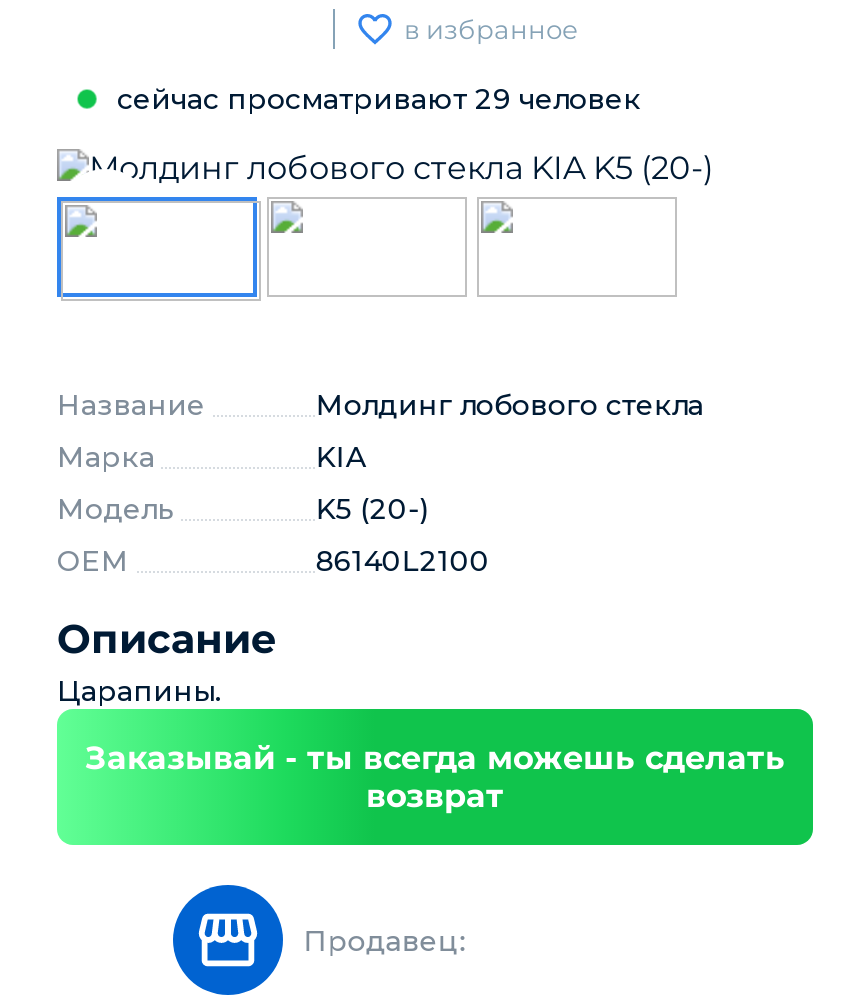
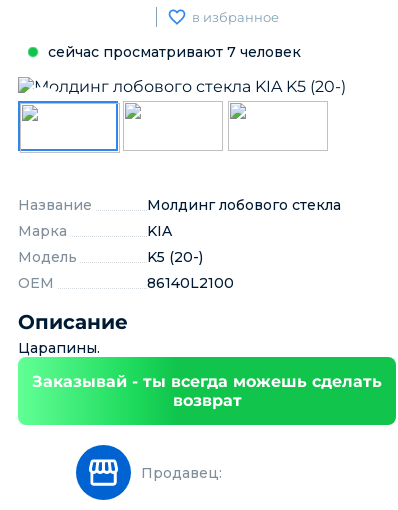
- сейчас просматривают 29 человек
+ сейчас просматривают 7 человек
